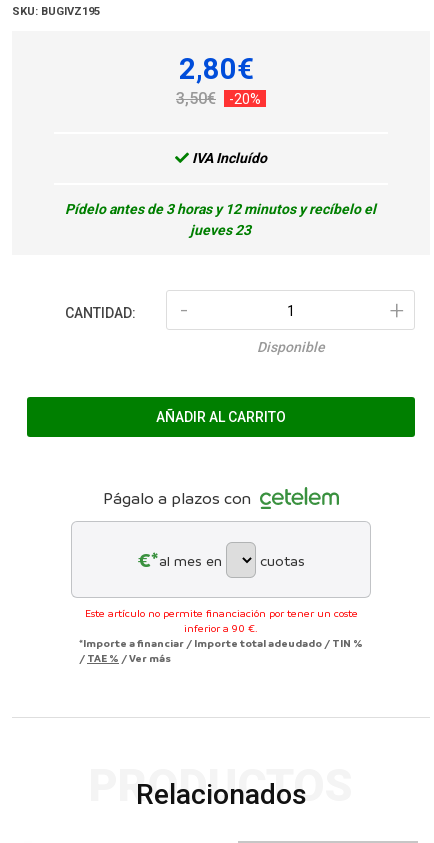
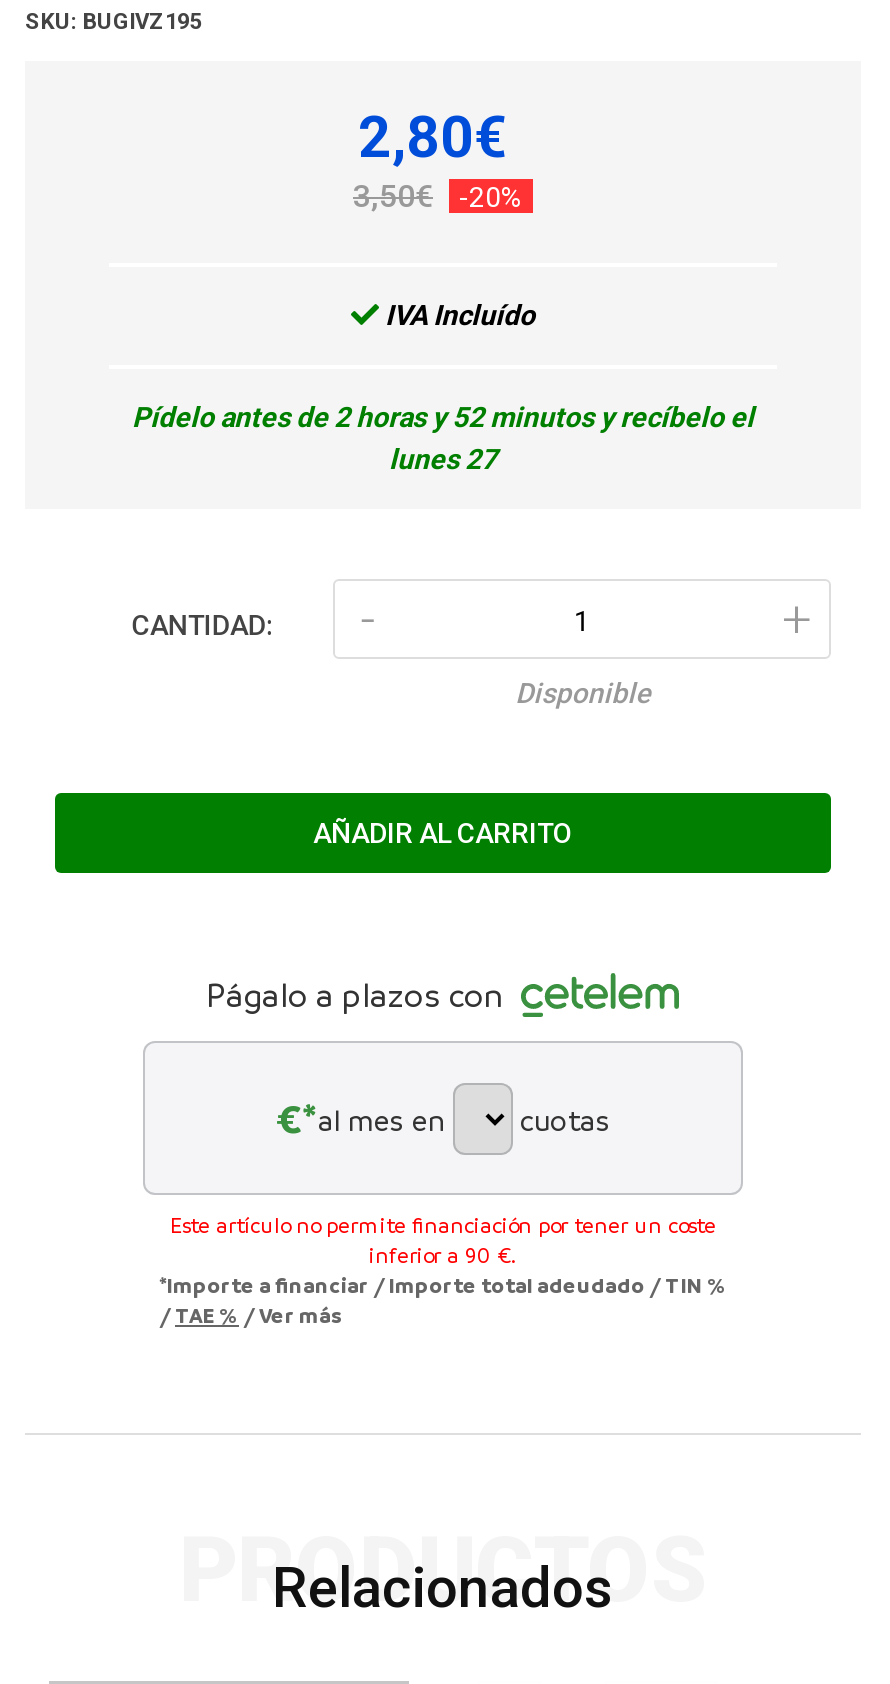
- Pídelo antes de 3 horas y 12 minutos y recíbelo el
- jueves 23
+ Pídelo antes de 2 horas y 52 minutos y recíbelo el
+ lunes 27
